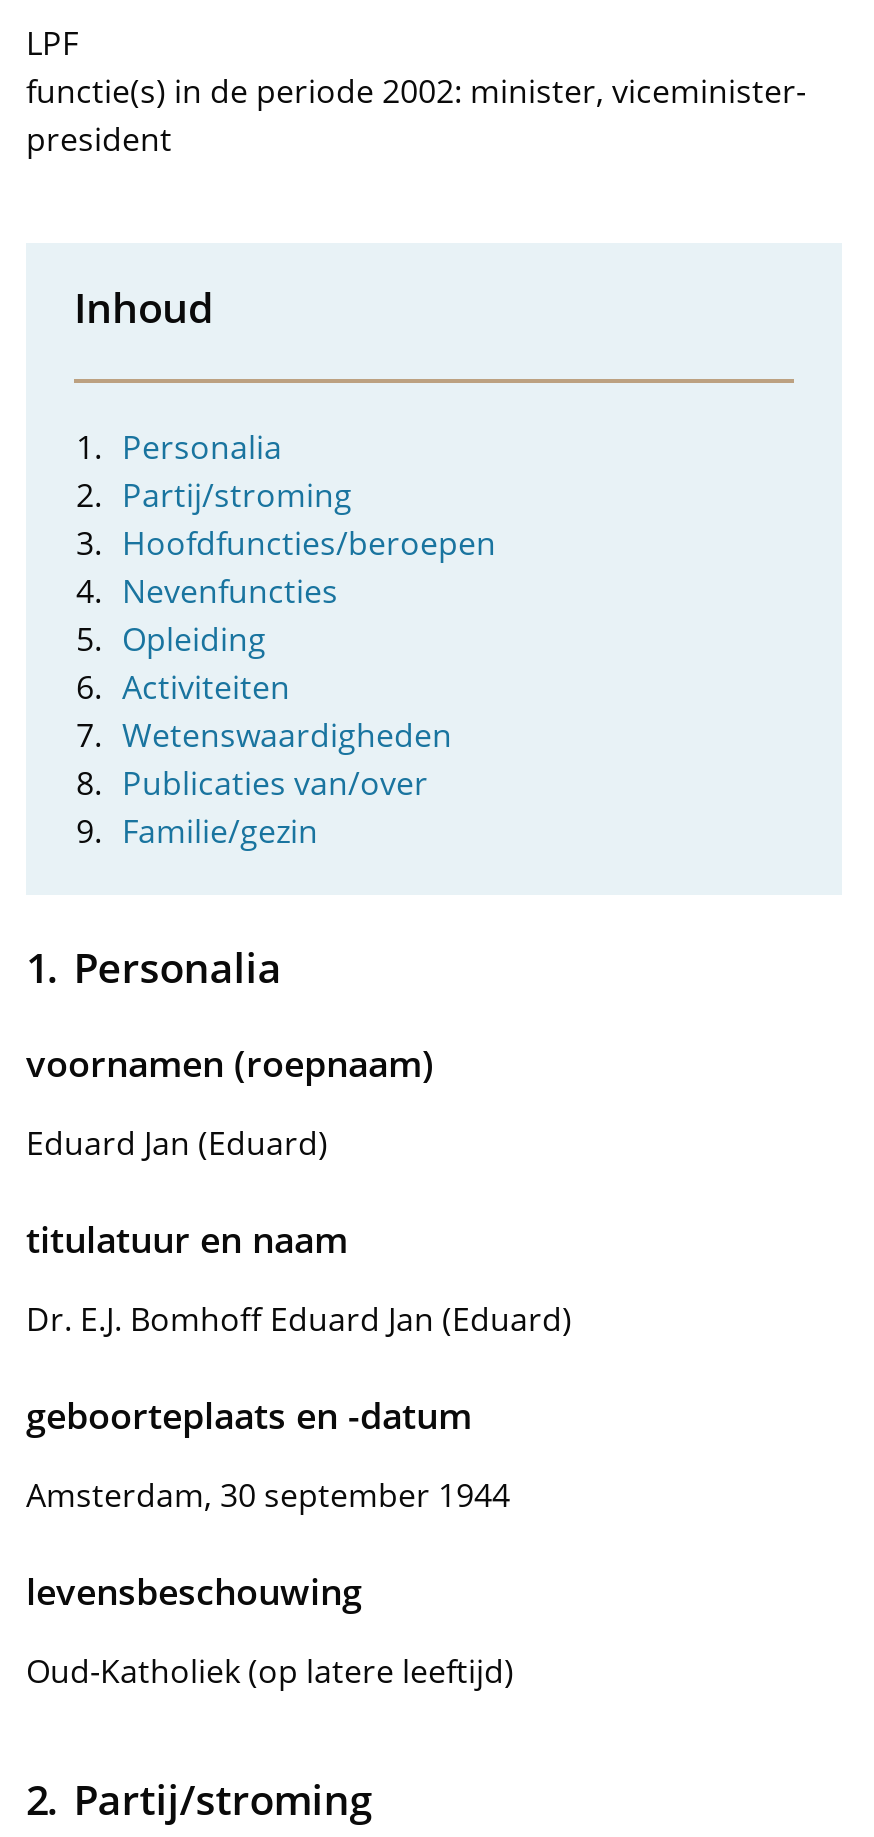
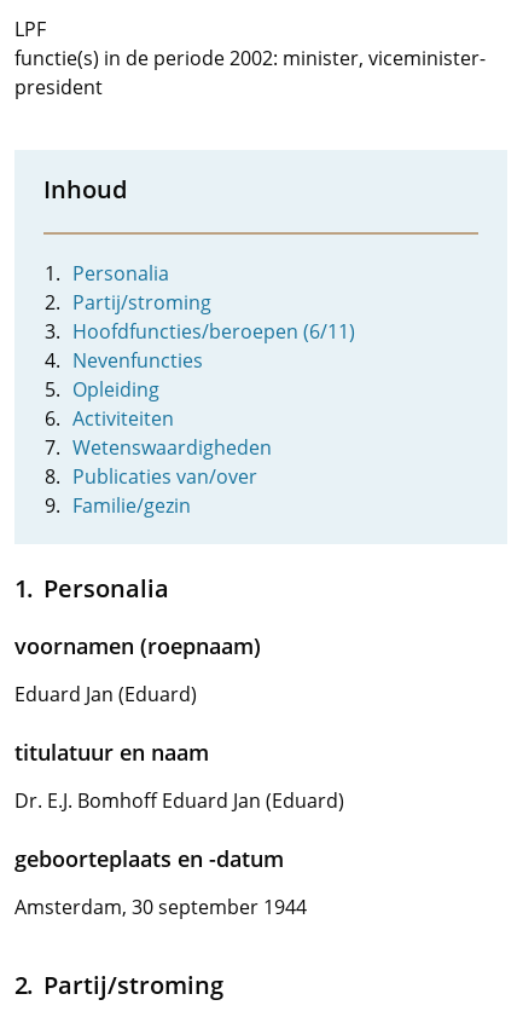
- Hoofdfuncties/beroepen
+ Hoofdfuncties/beroepen (6/11)

- levensbeschouwing
- Oud-Katholiek (op latere leeftijd)
